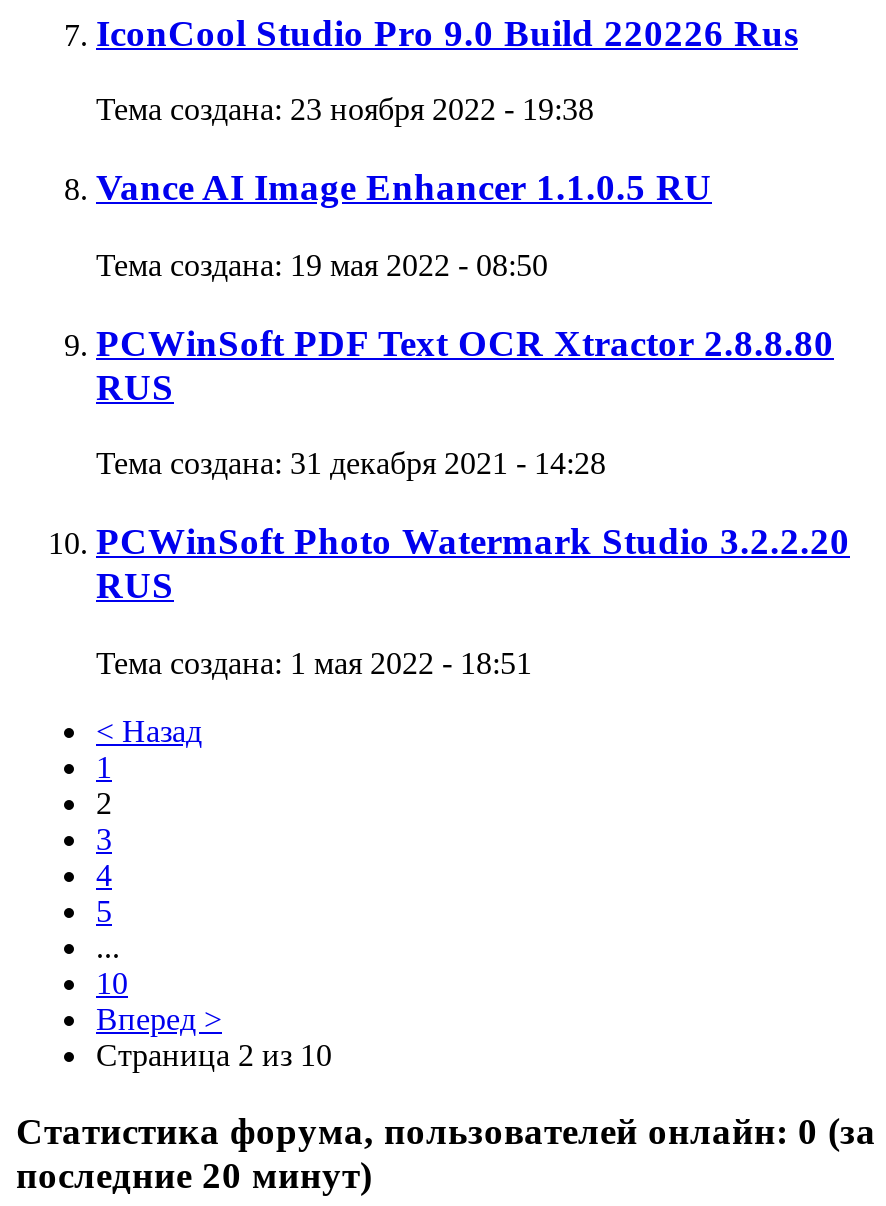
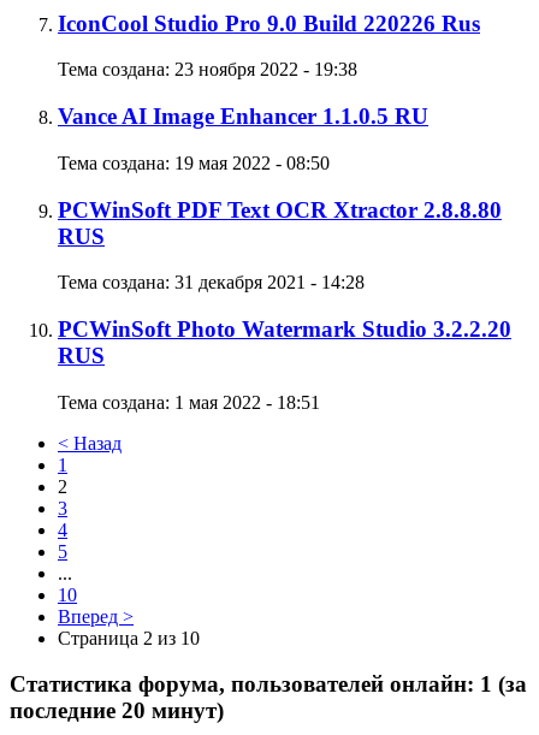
- Статистика форума, пользователей онлайн: 0 (за
+ Статистика форума, пользователей онлайн: 1 (за
